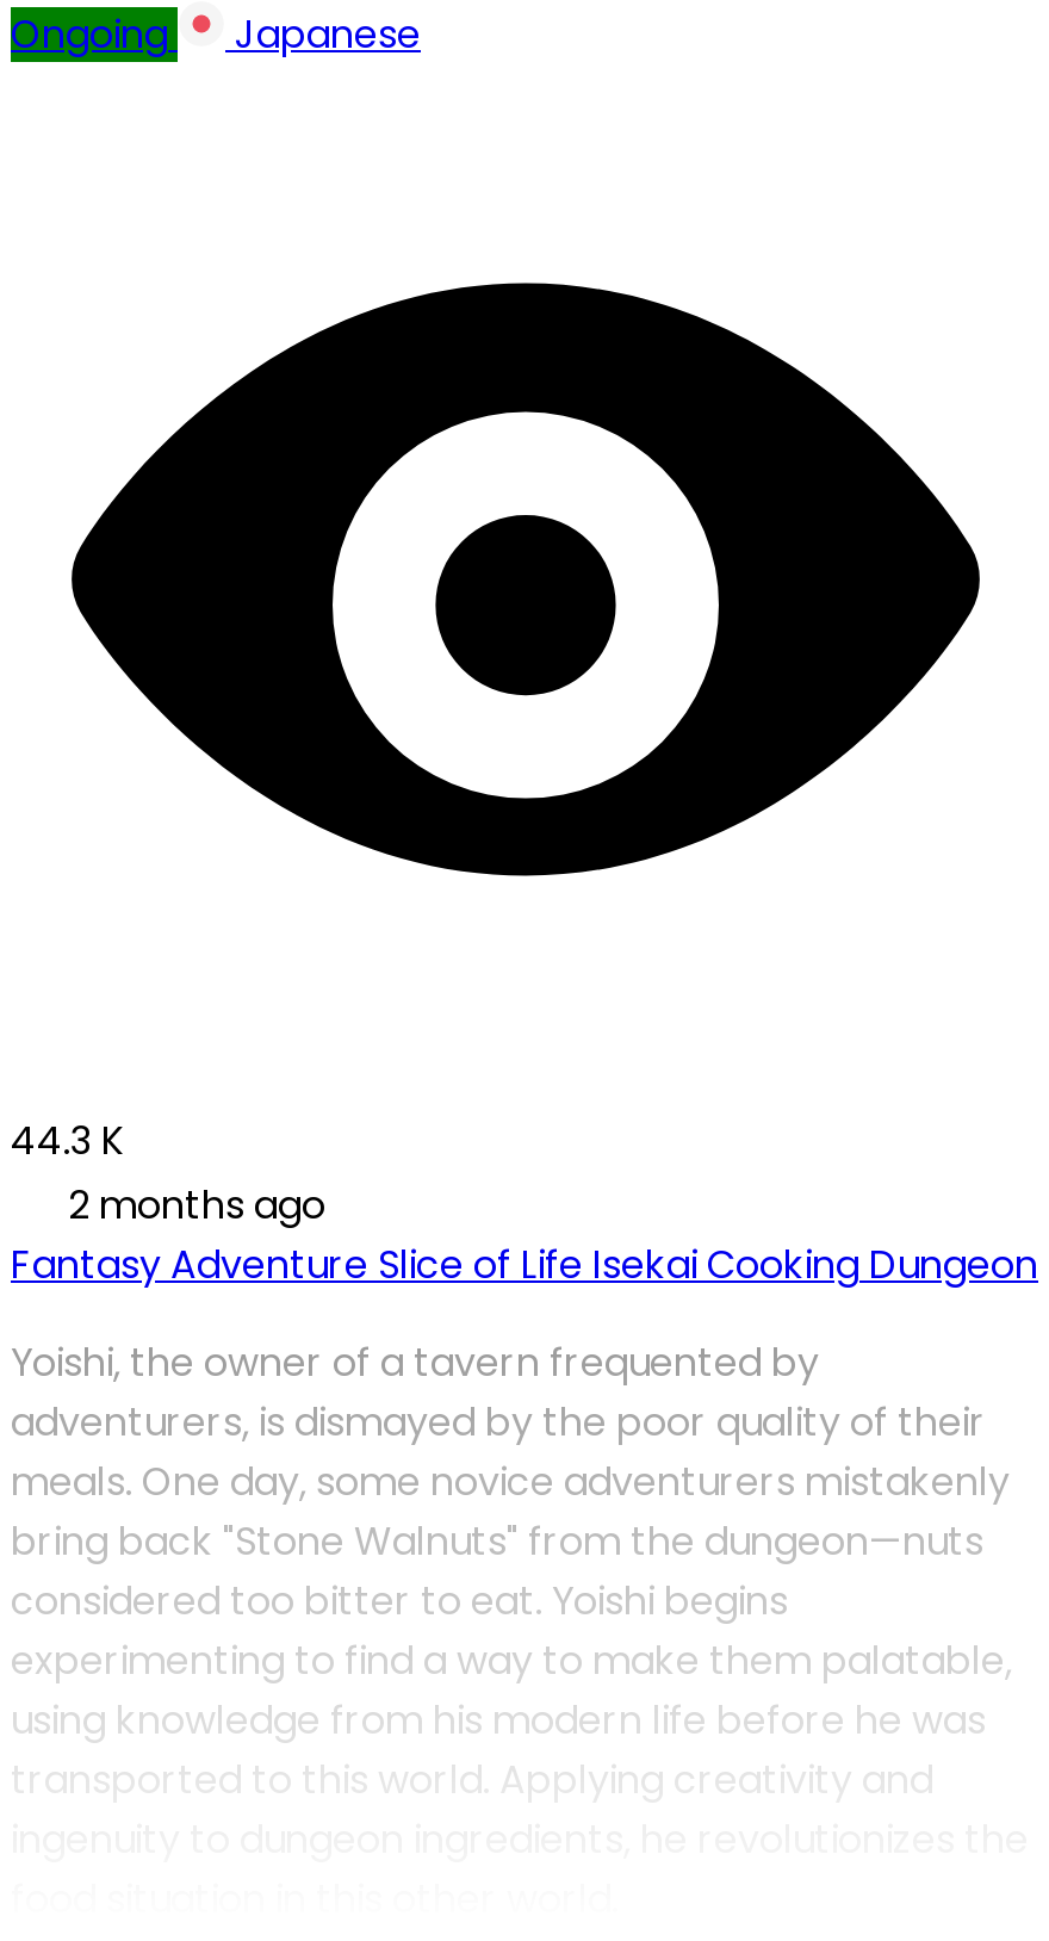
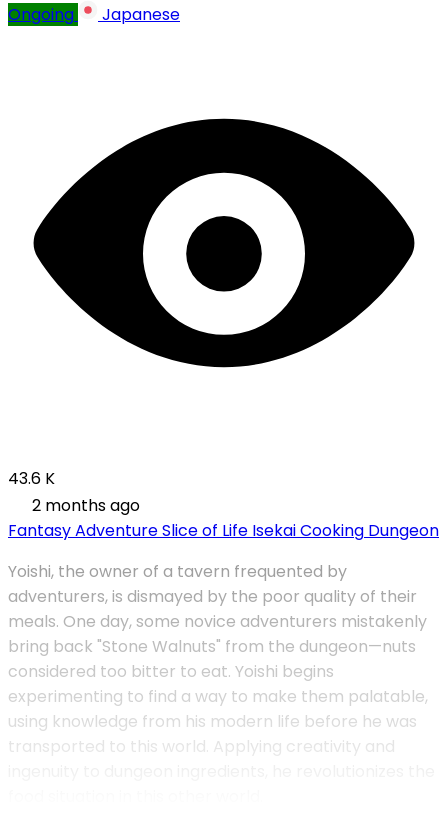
- 44.3 K
+ 43.6 K
